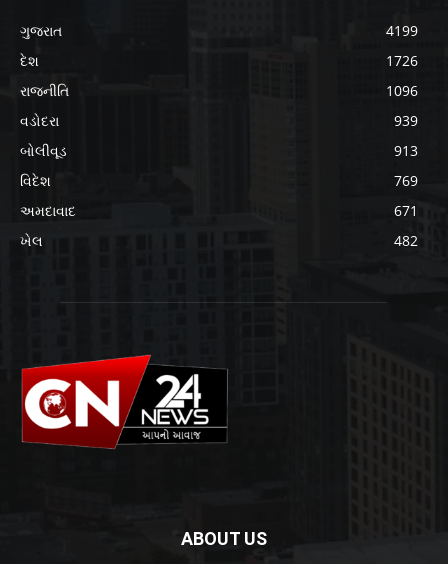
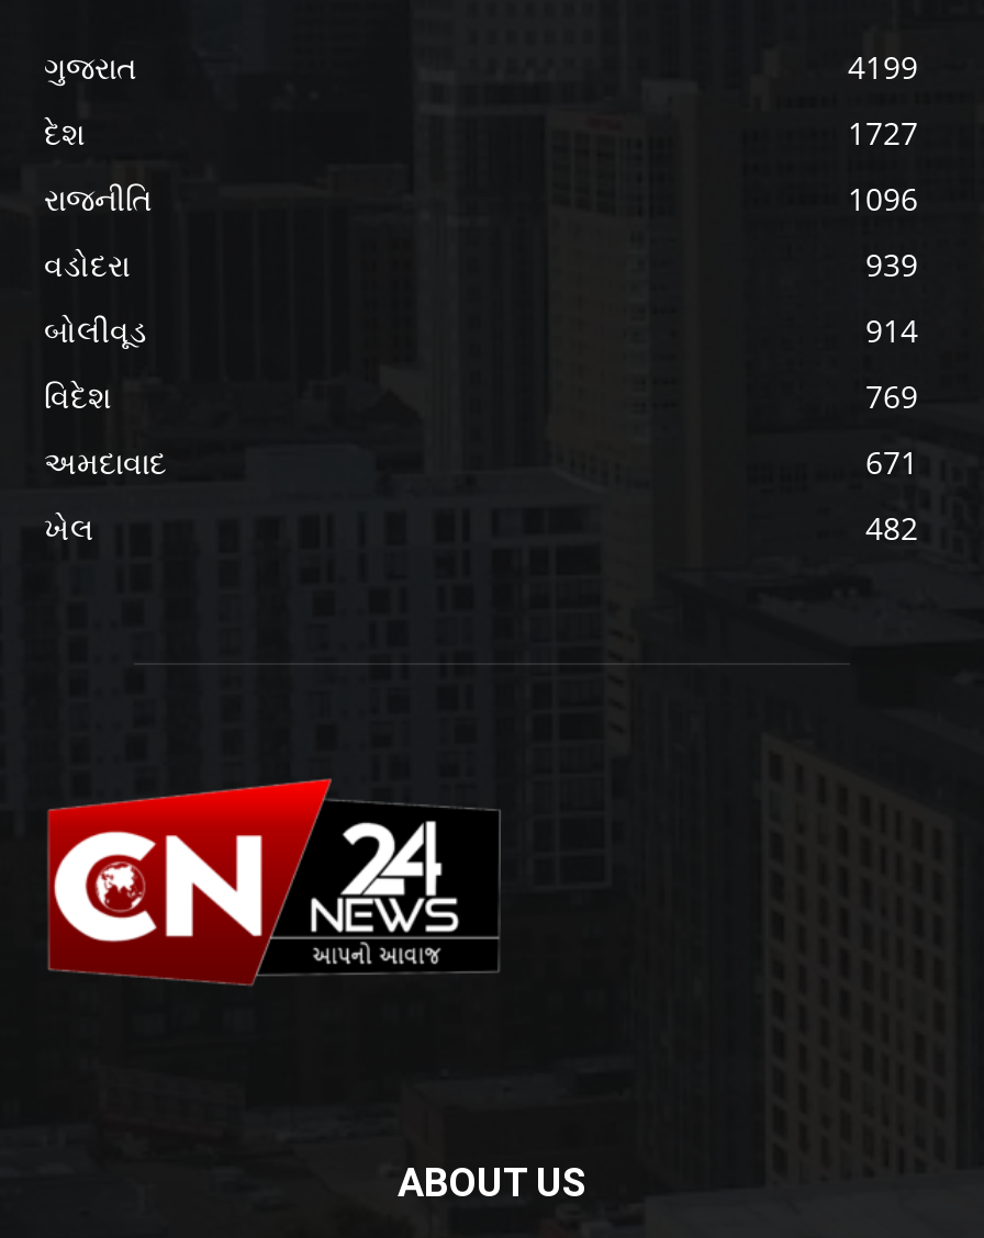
- 1726
+ 1727

- 913
+ 914
